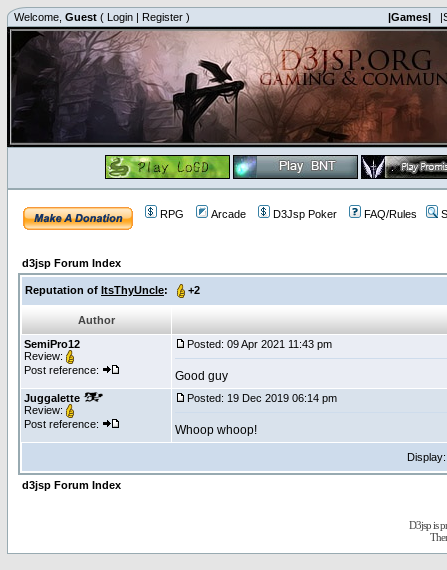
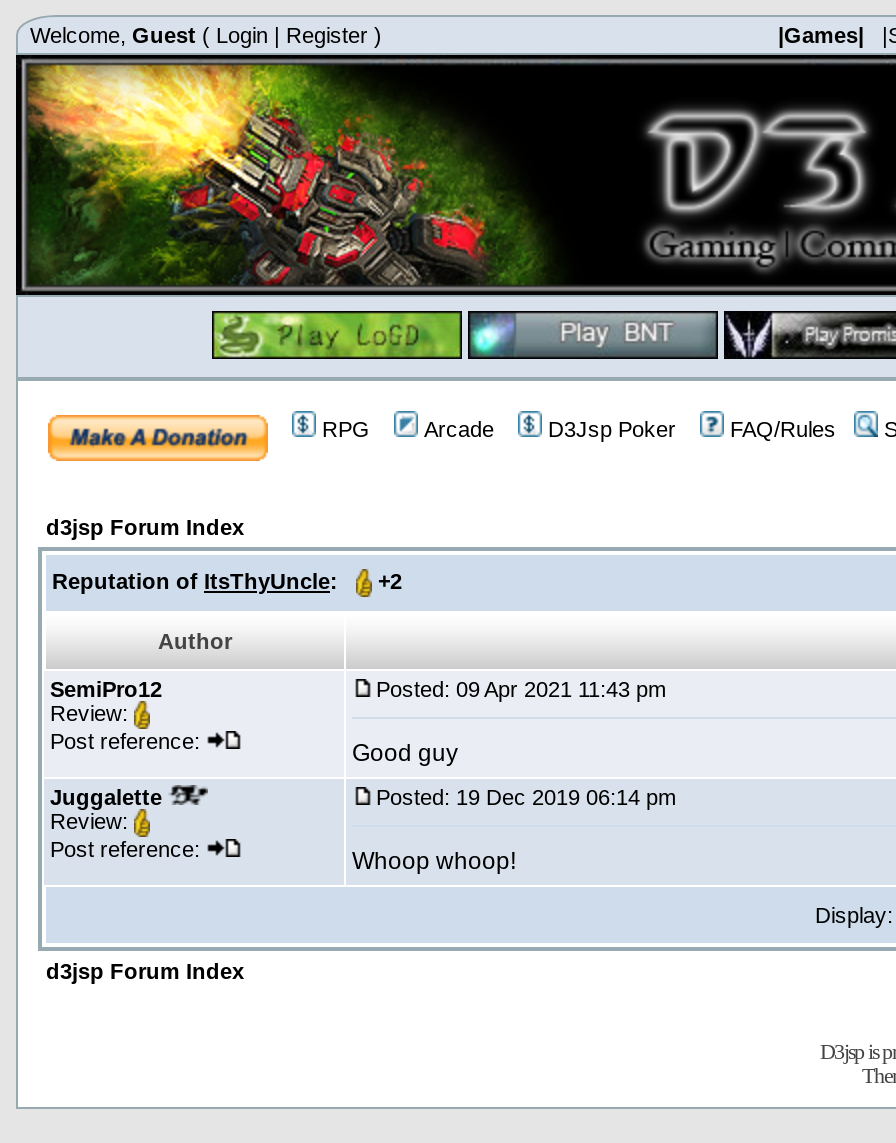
- [image]
+ [image]
